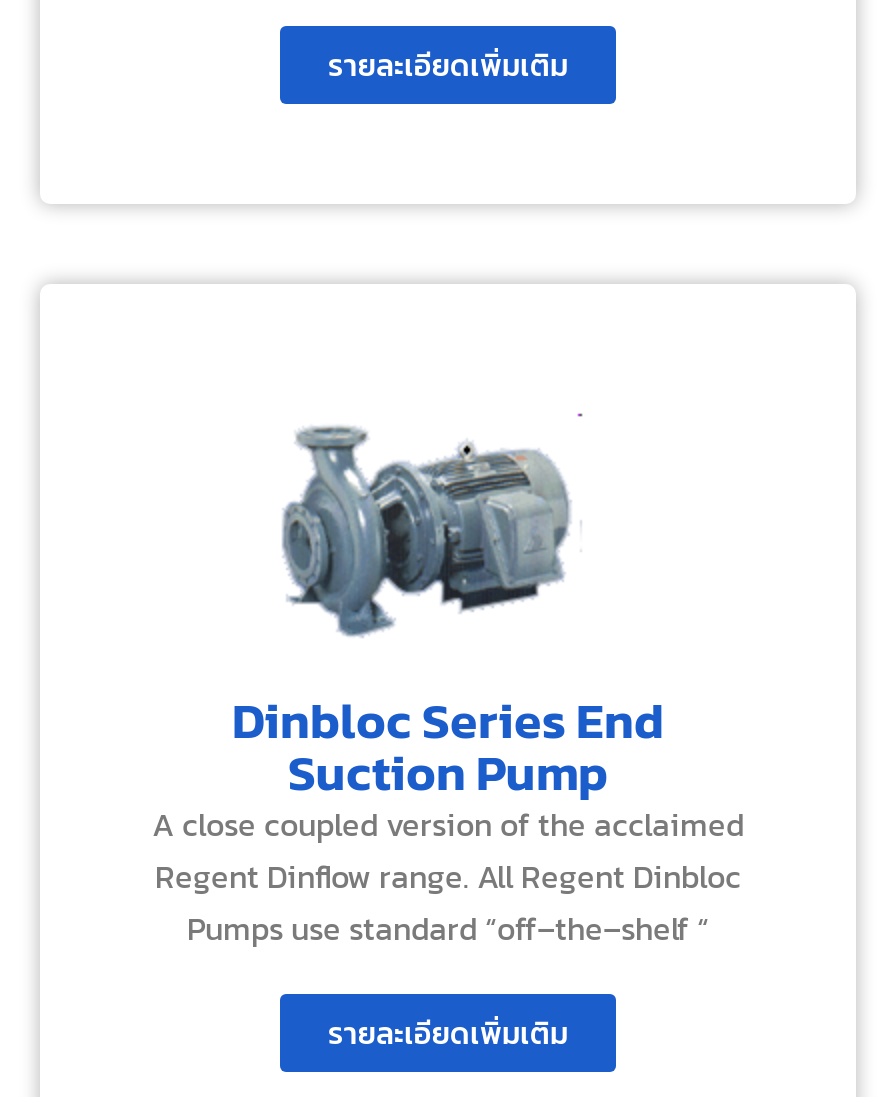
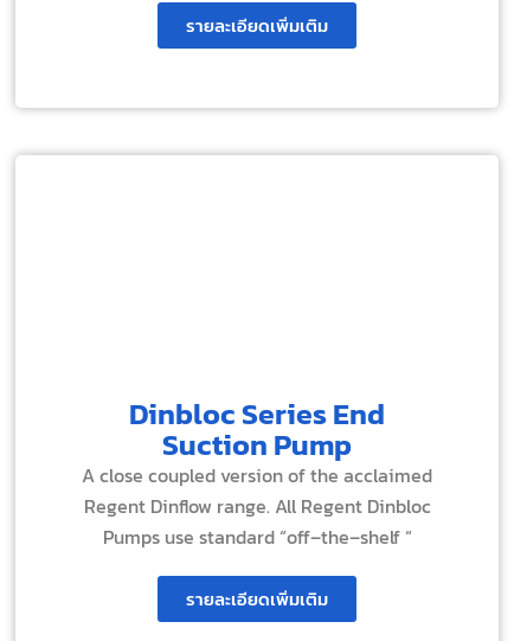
- [image]
